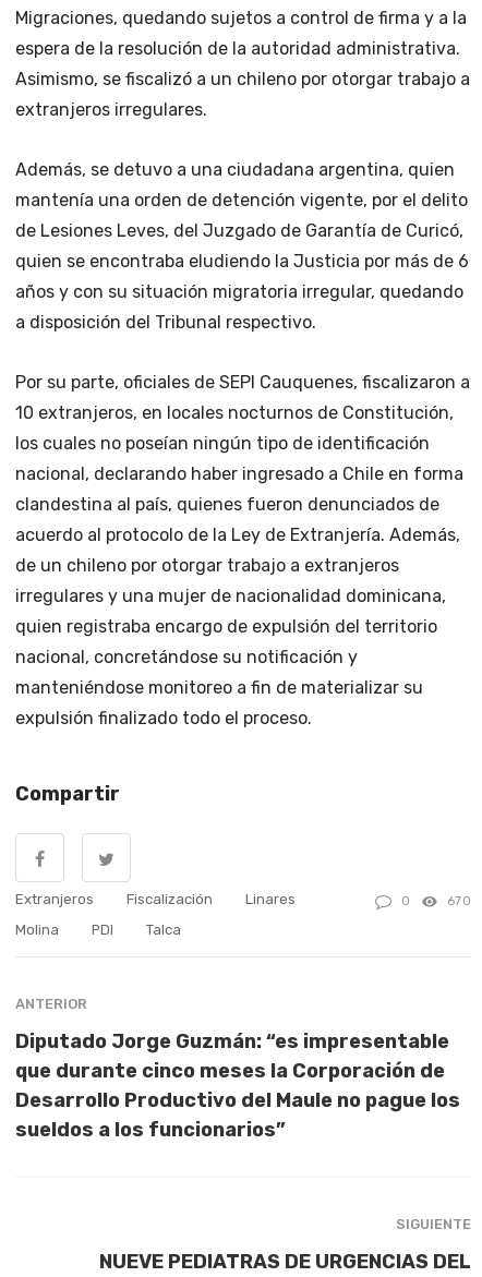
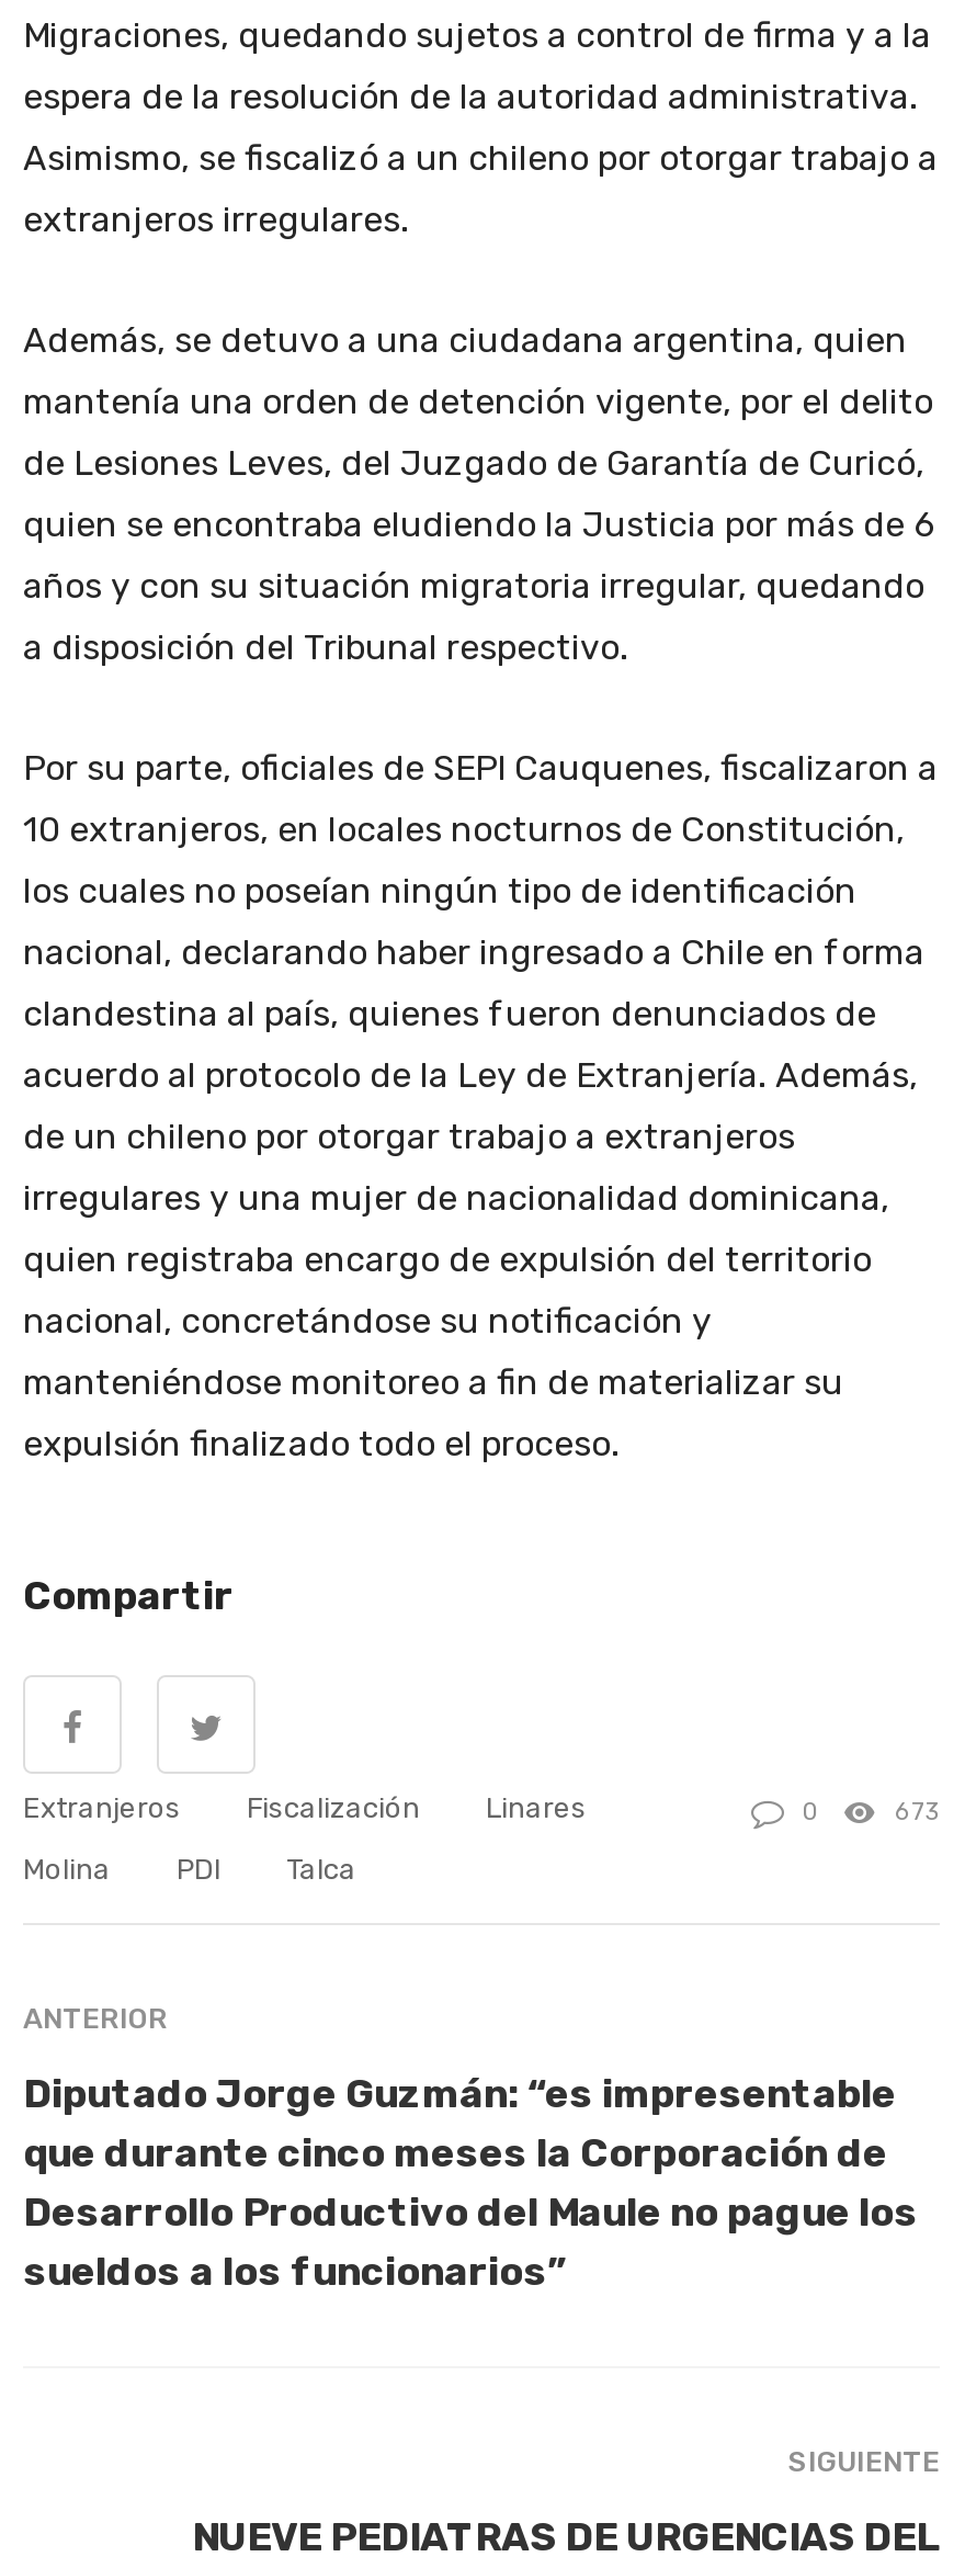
- 670
+ 673
